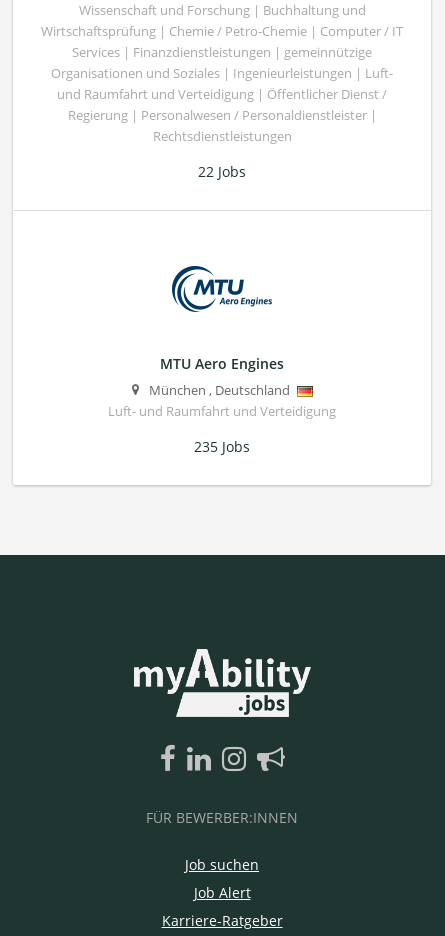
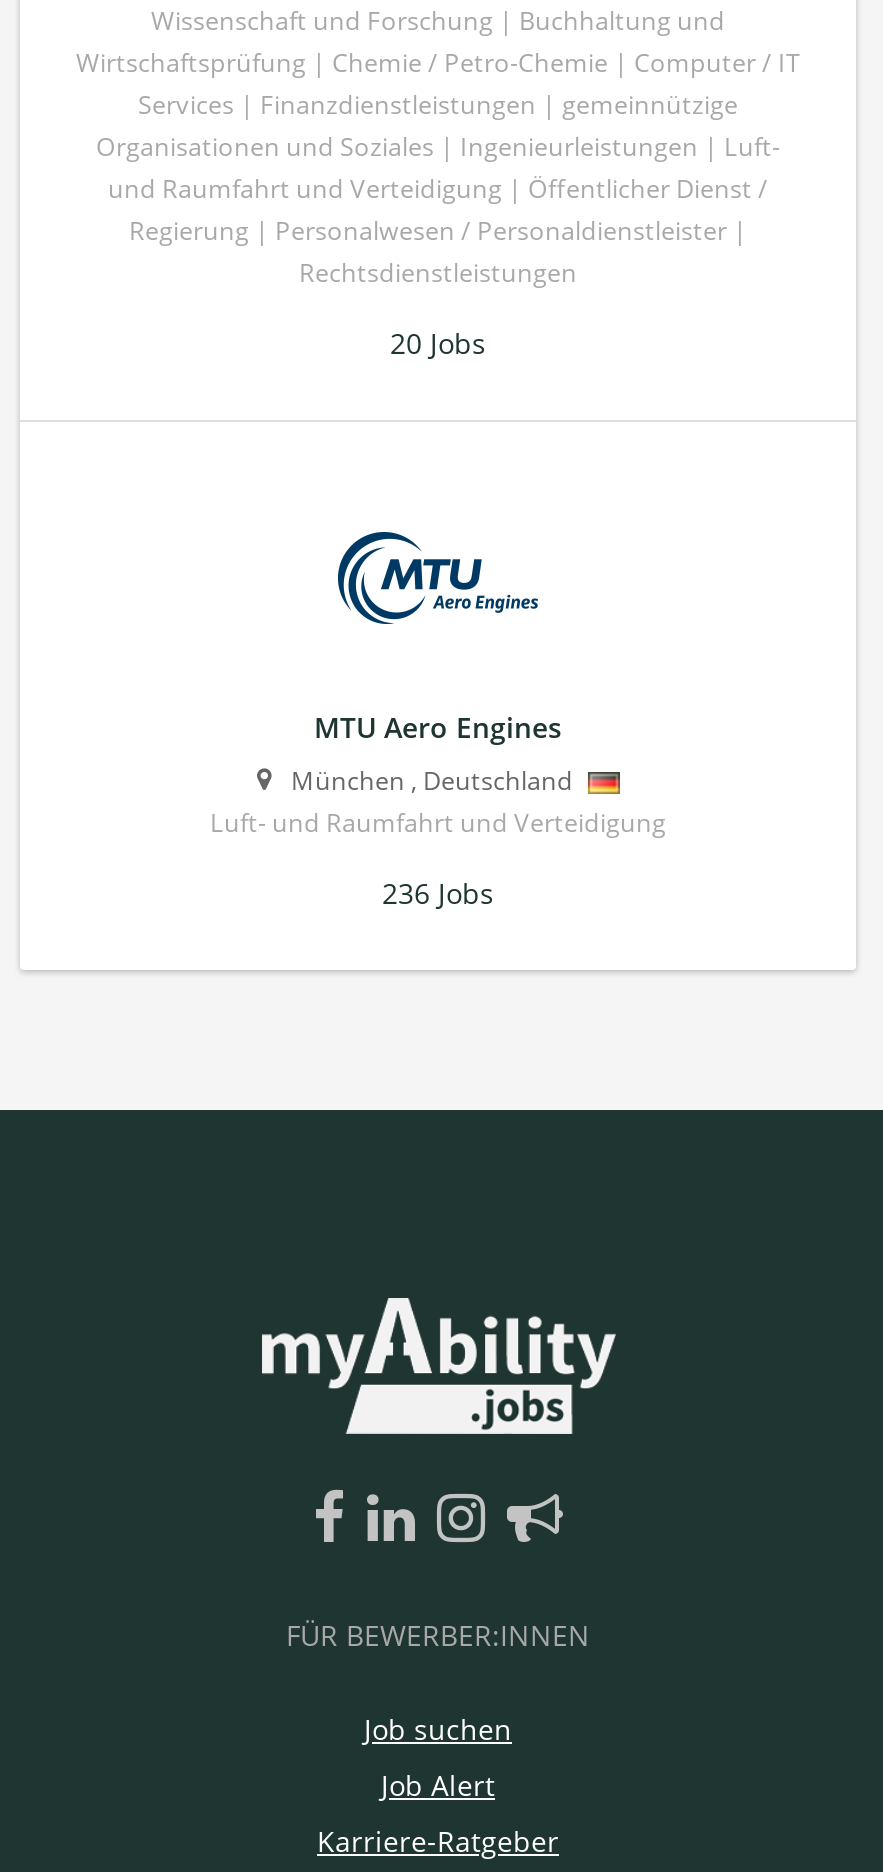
- 22 Jobs
+ 20 Jobs

- 235 Jobs
+ 236 Jobs
